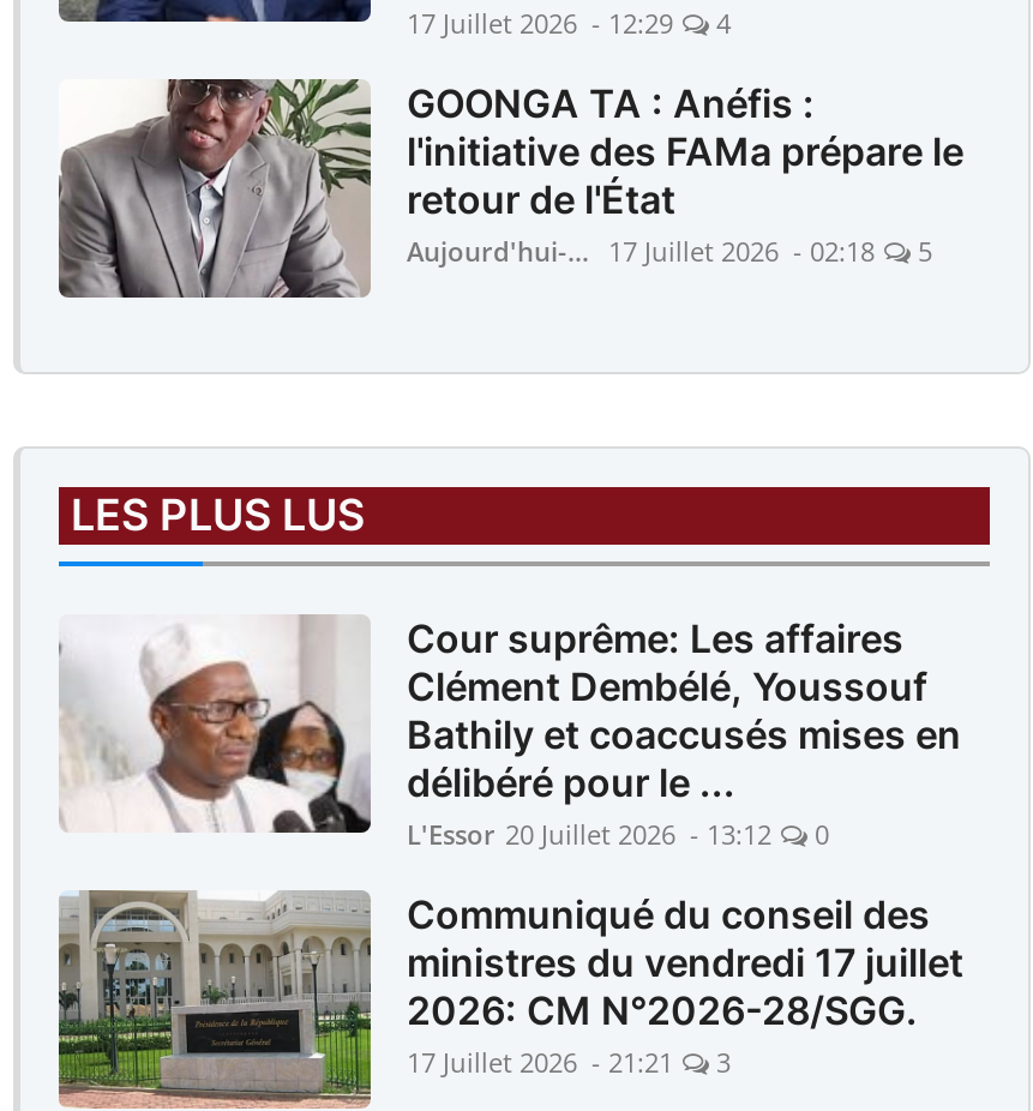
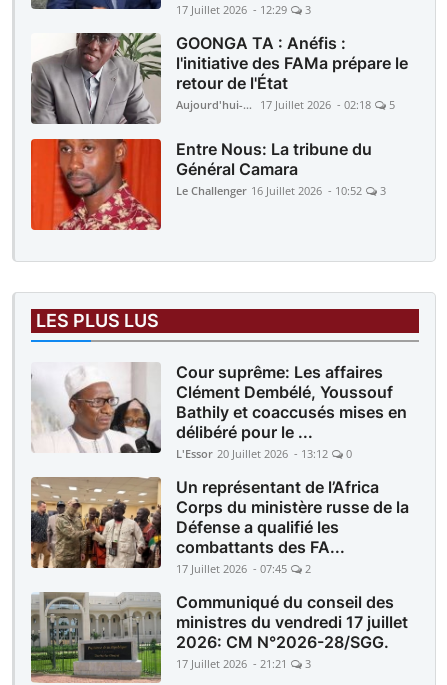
- 17 Juillet 2026 - 12:29 4
+ 17 Juillet 2026 - 12:29 3

+ [image]
+ Entre Nous: La tribune du
+ Général Camara
+ Le Challenger 16 Juillet 2026 - 10:52
+ 3

+ [image]
+ Un représentant de l’Africa
+ Corps du ministère russe de la
+ Défense a qualifié les
+ combattants des FA...
+ 17 Juillet 2026 - 07:45
+ 2
